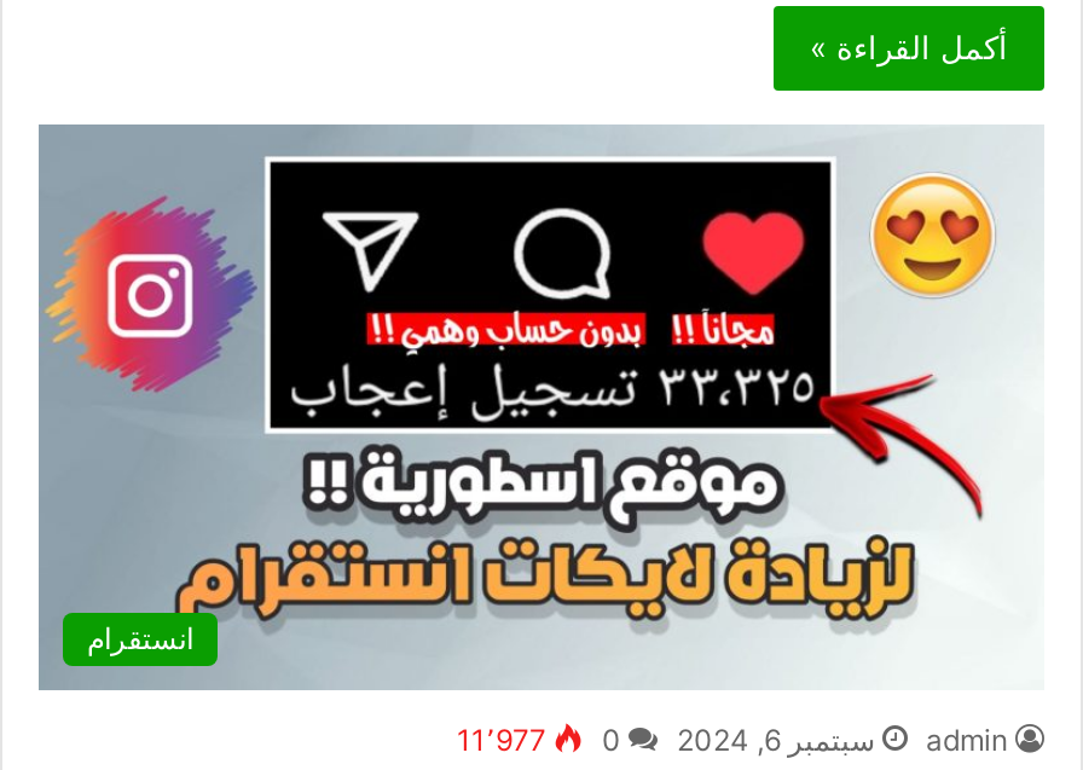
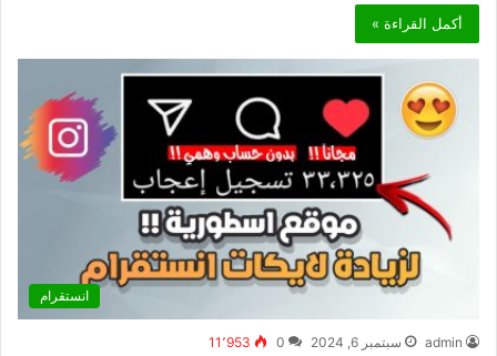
- 11٬977 0
+ 11٬953 0
